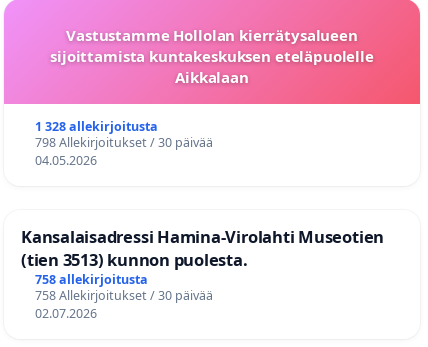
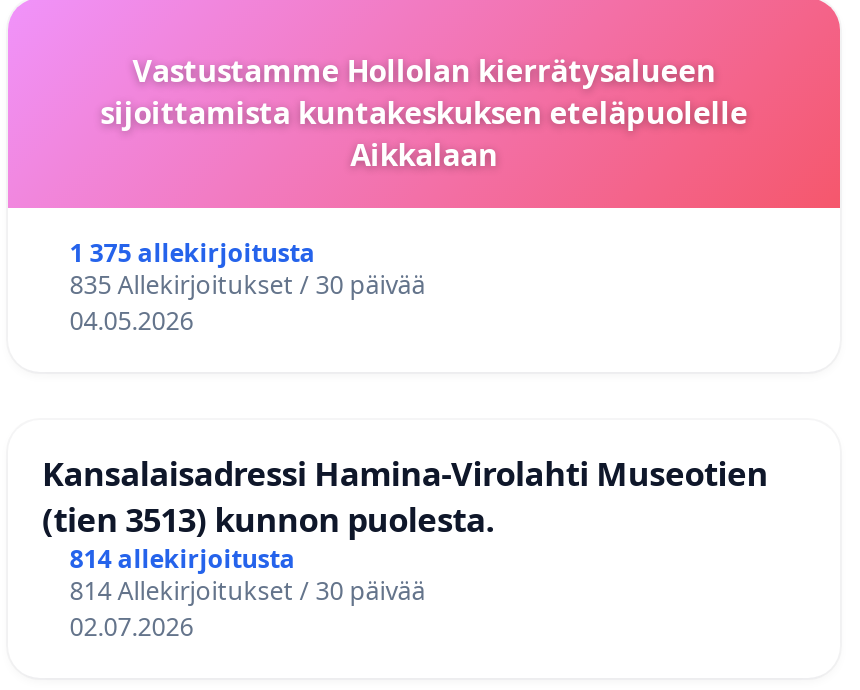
- 1 328 allekirjoitusta
+ 1 375 allekirjoitusta

- 798 Allekirjoitukset / 30 päivää
+ 835 Allekirjoitukset / 30 päivää

- 758 allekirjoitusta
+ 814 allekirjoitusta

- 758 Allekirjoitukset / 30 päivää
+ 814 Allekirjoitukset / 30 päivää
